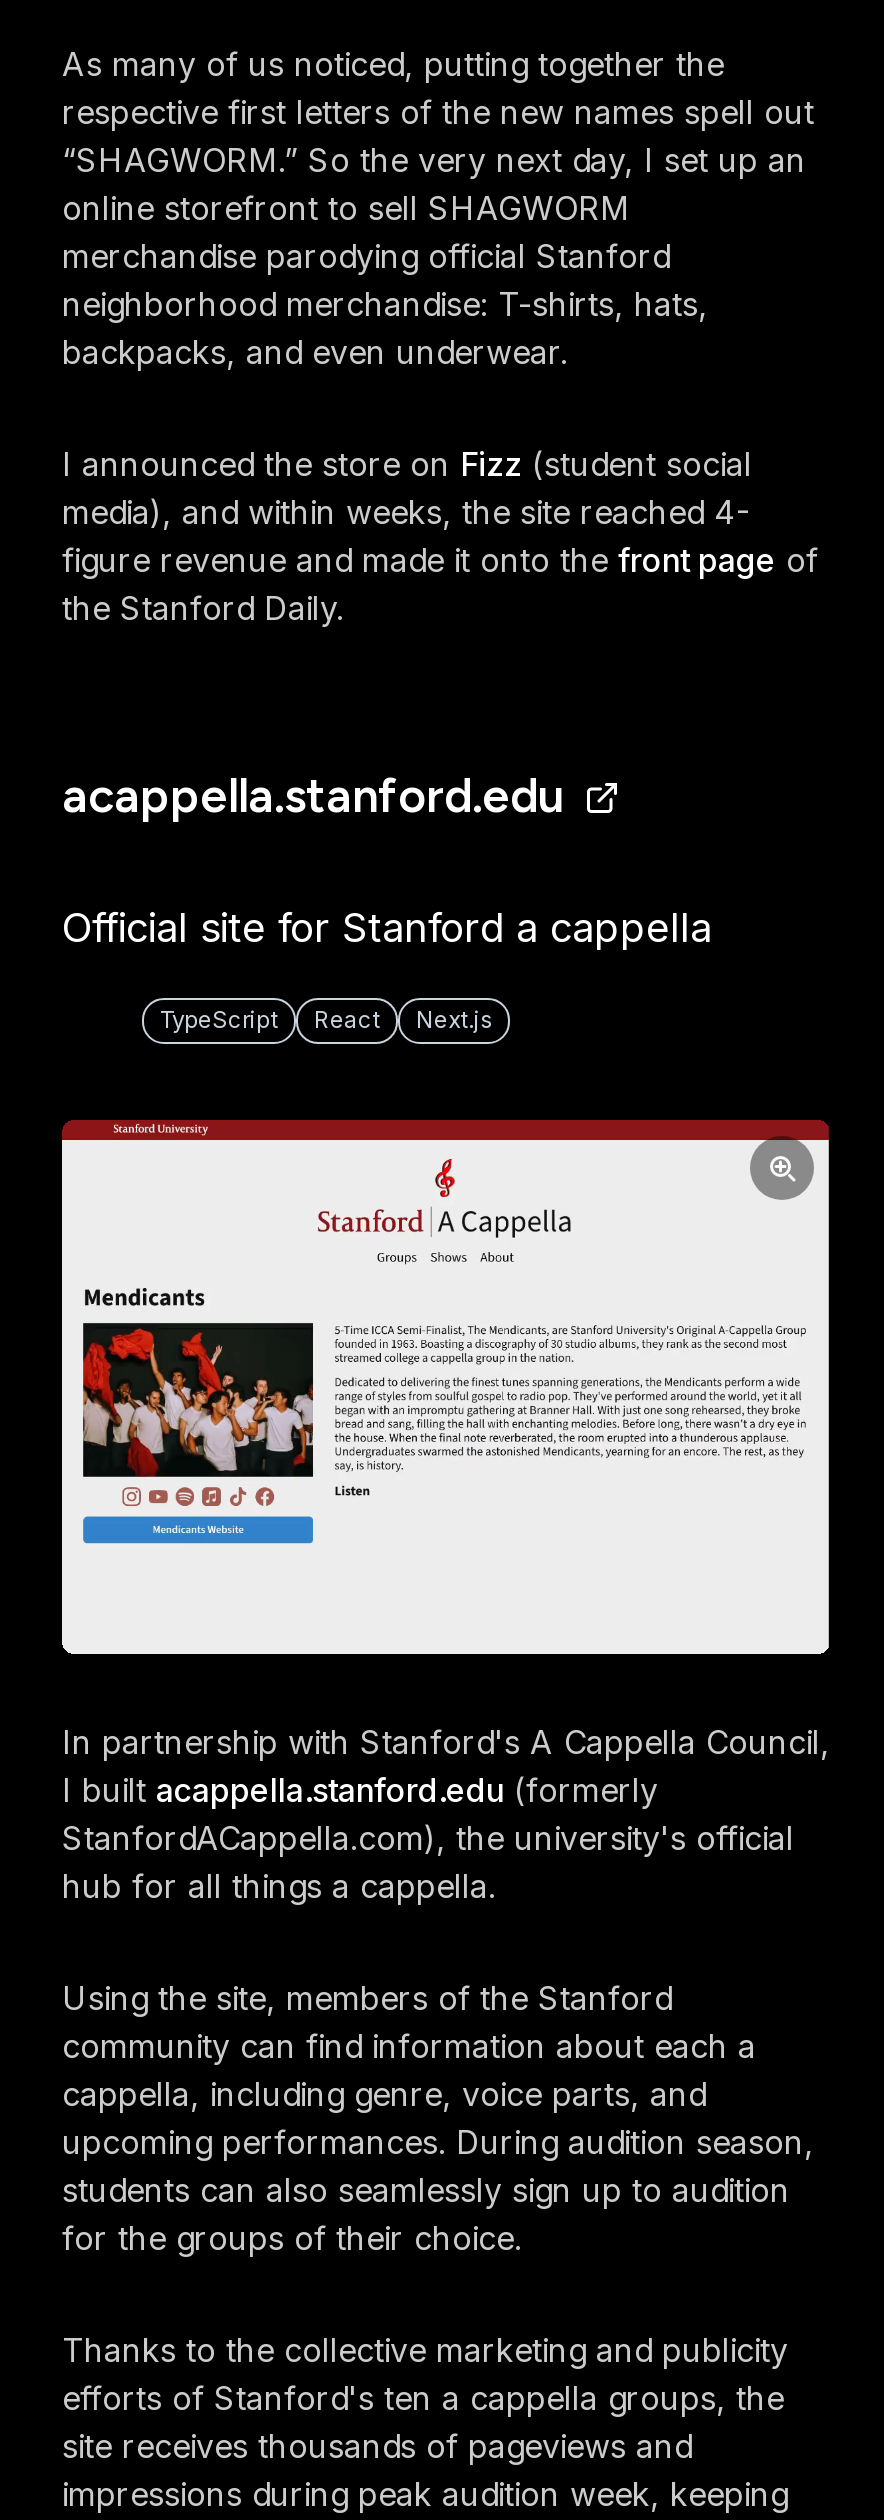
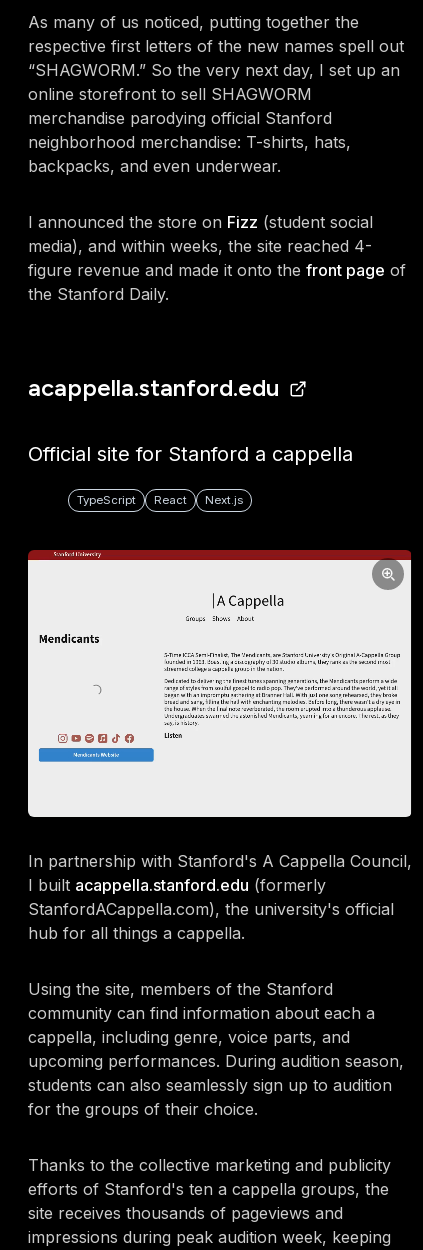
- [image]

- [image]
